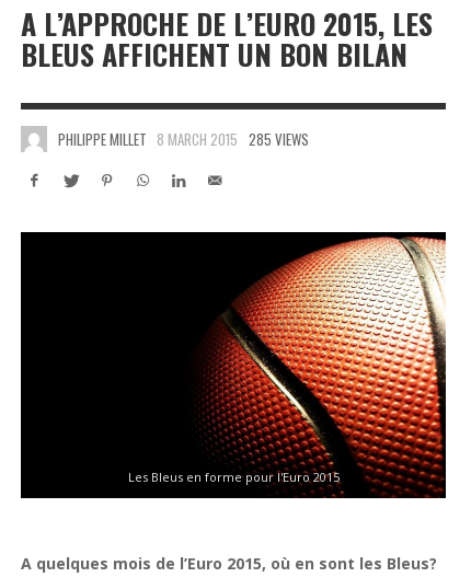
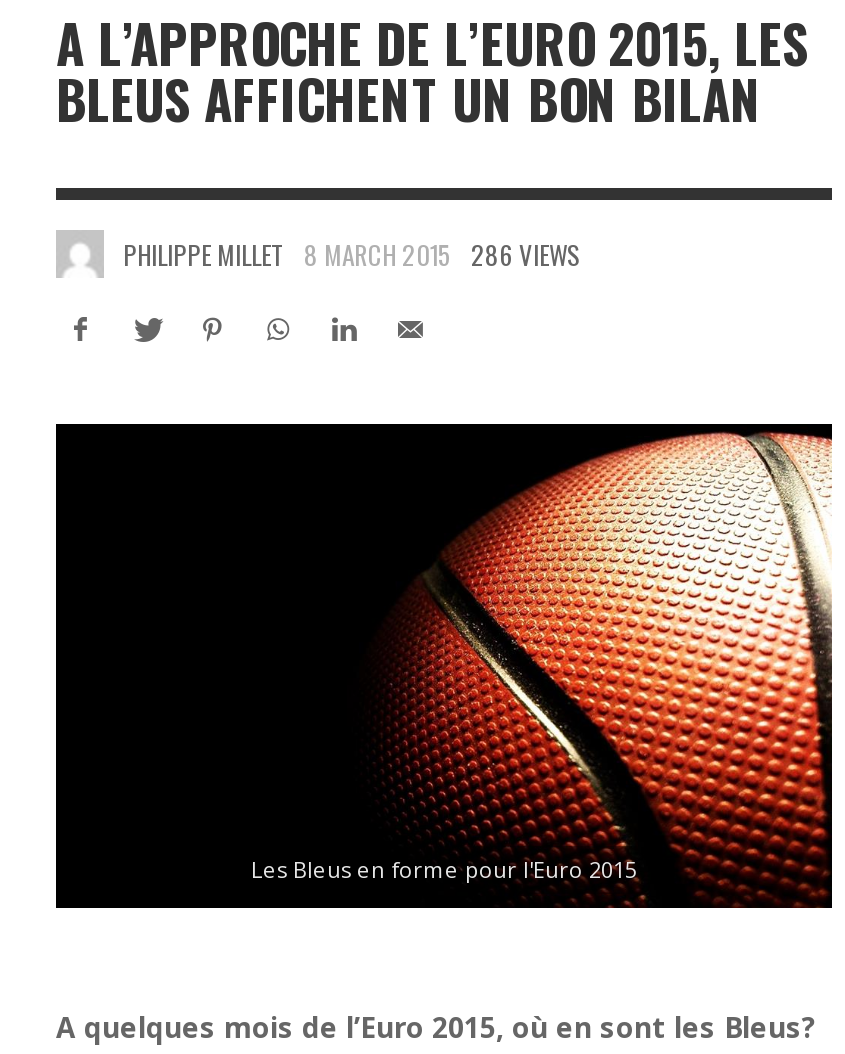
- PHILIPPE MILLET 8 MARCH 2015 285 VIEWS
+ PHILIPPE MILLET 8 MARCH 2015 286 VIEWS
